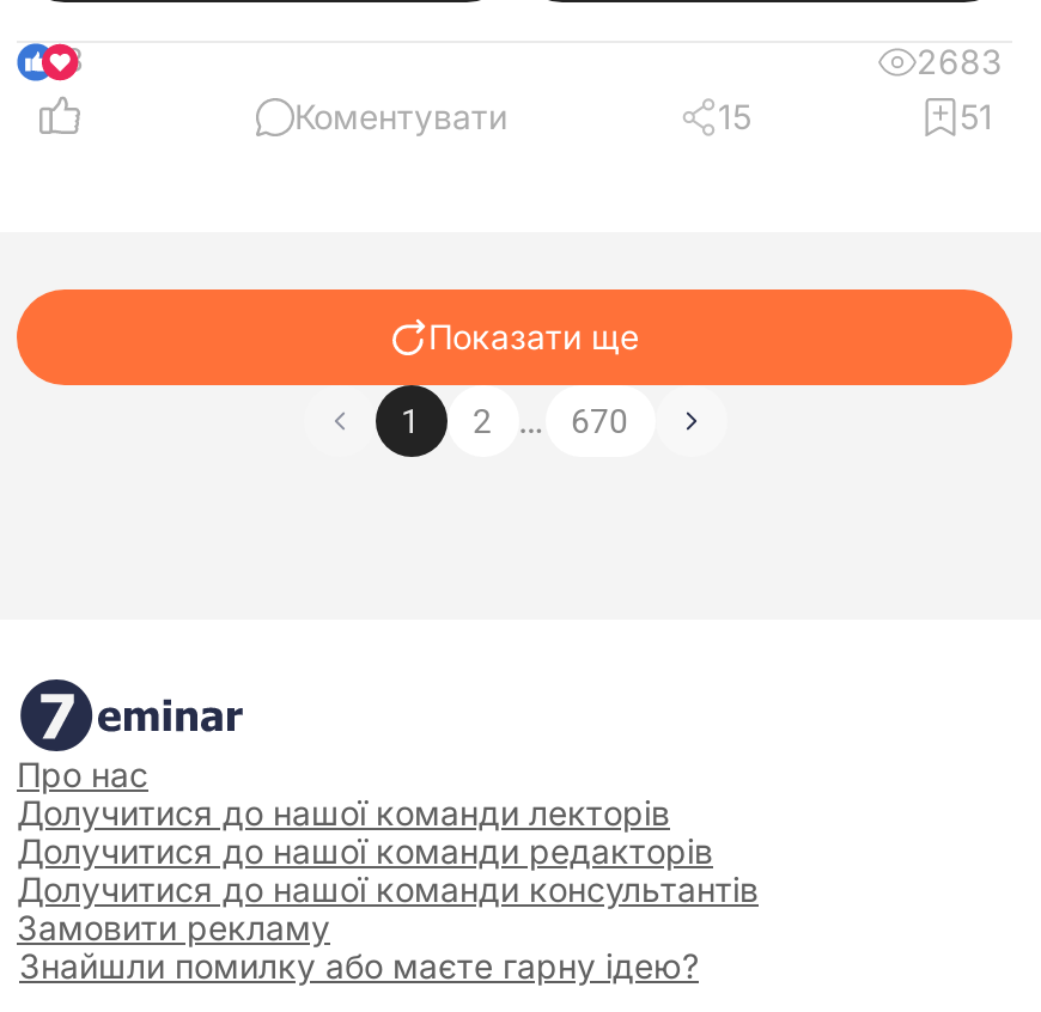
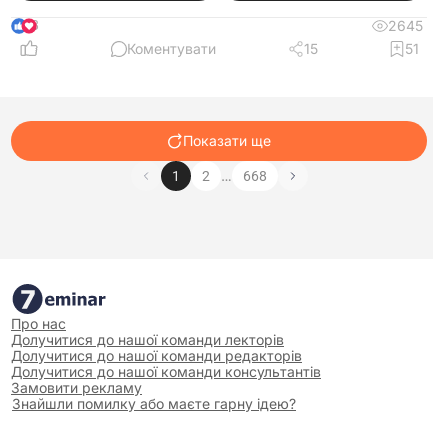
- 2683
+ 2645

- 670
+ 668
